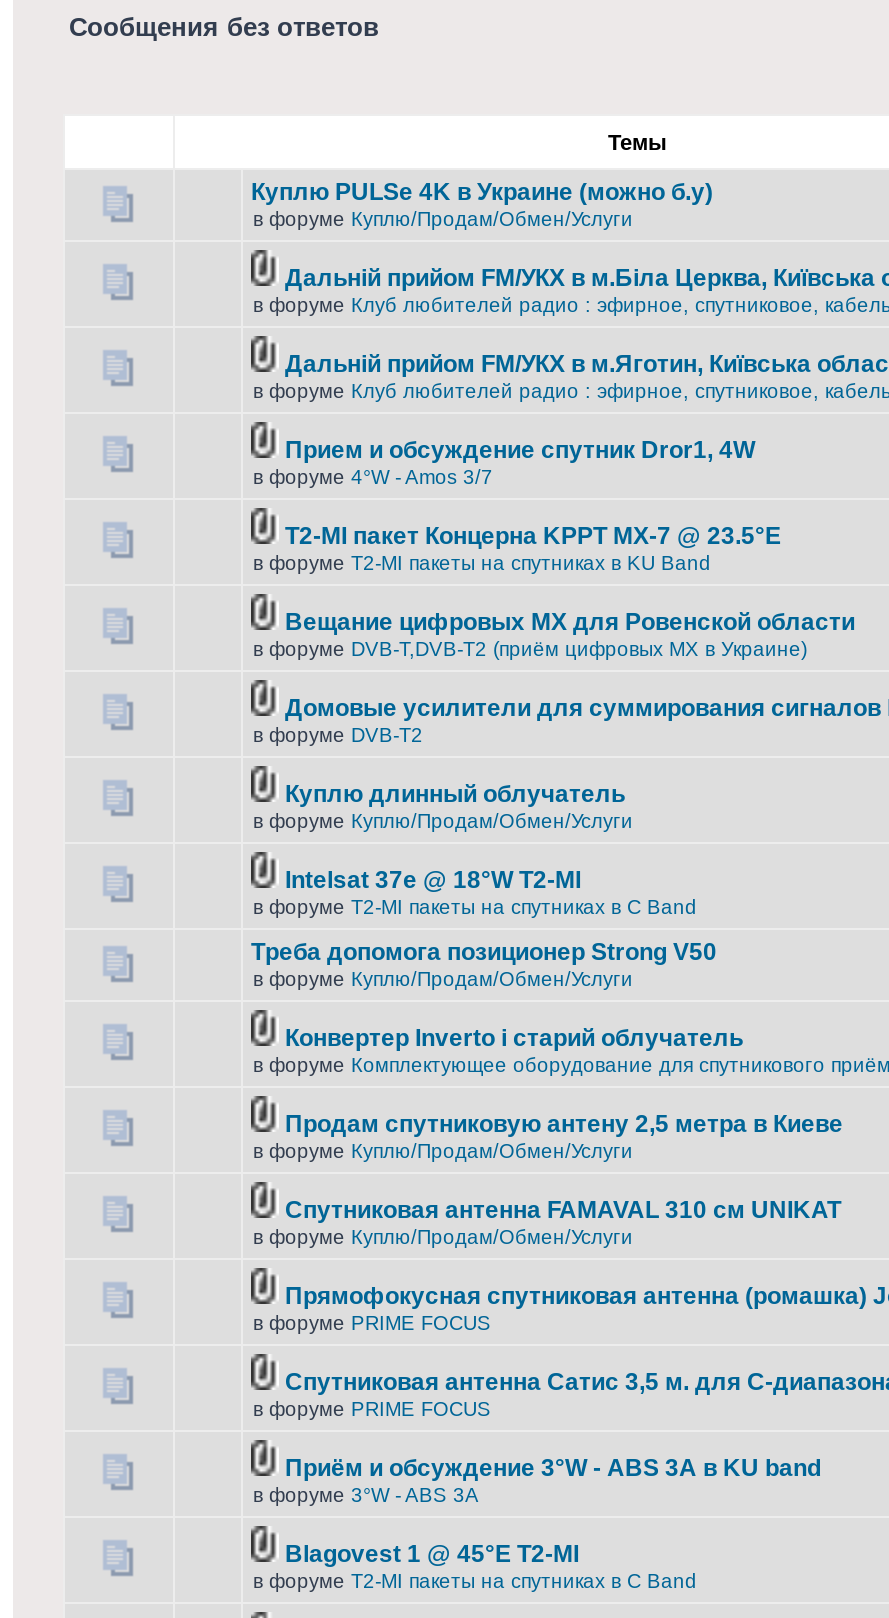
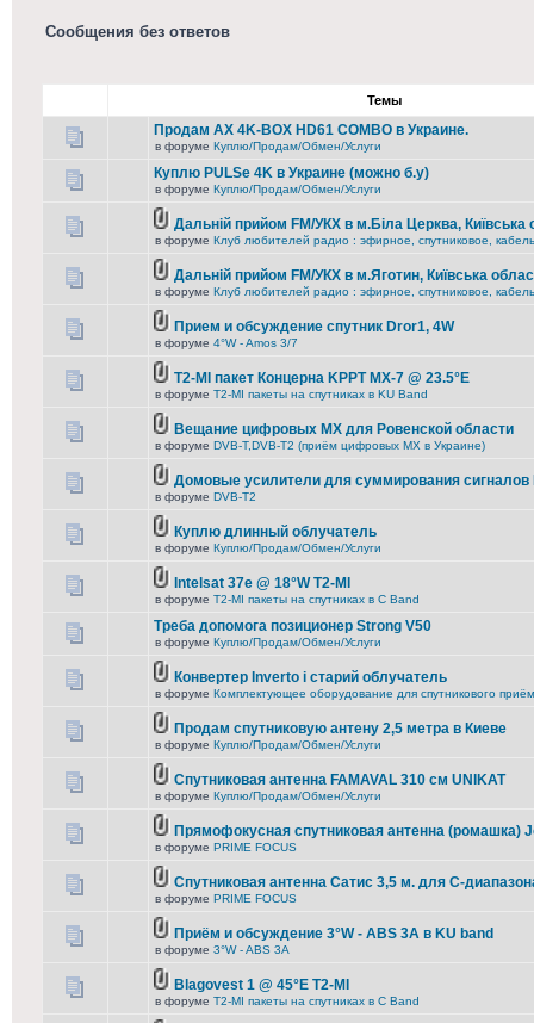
+ Продам AX 4K-BOX HD61 COMBO в Украине.
+ в форуме Куплю/Продам/Обмен/Услуги
